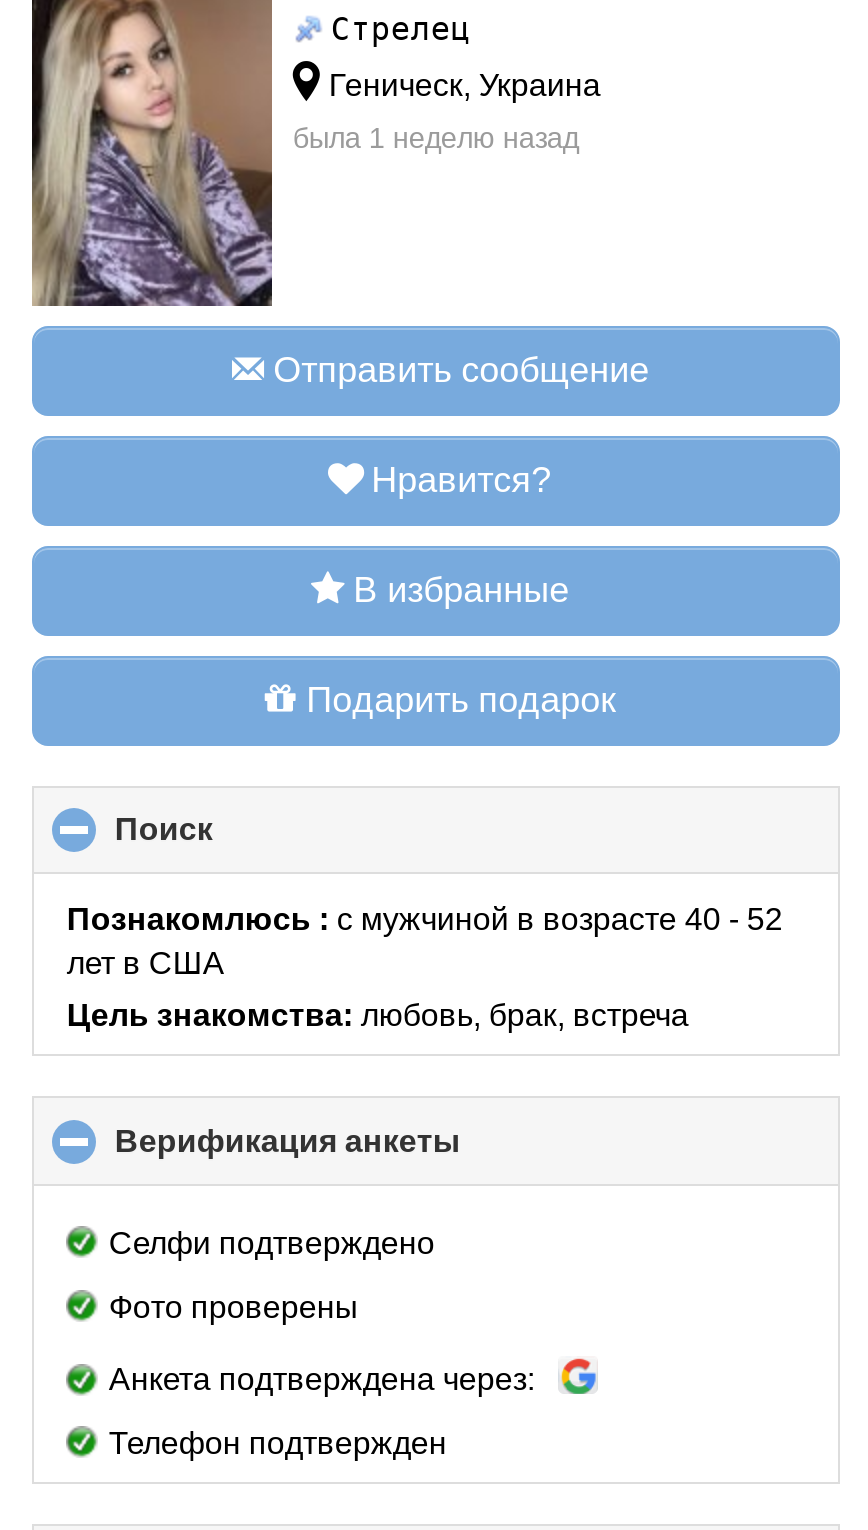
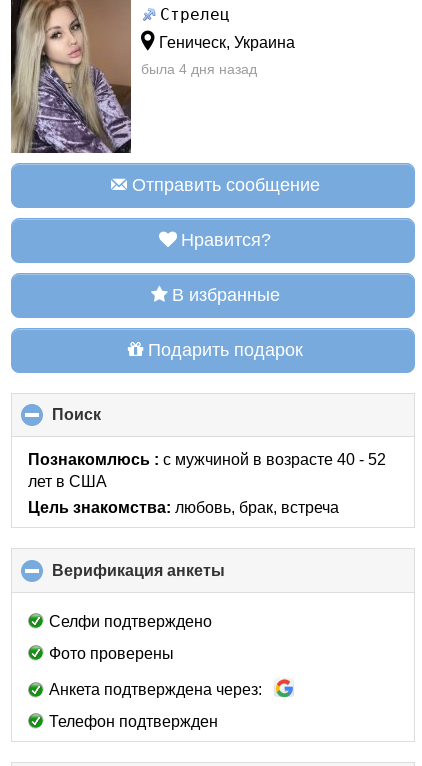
- была 1 неделю назад
+ была 4 дня назад
